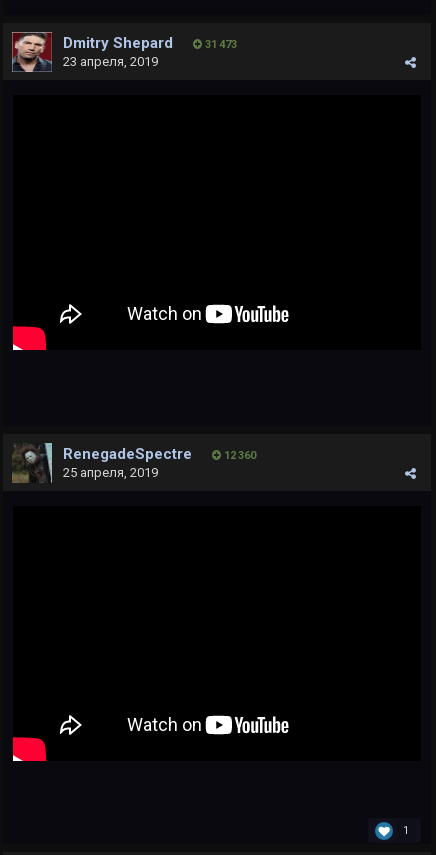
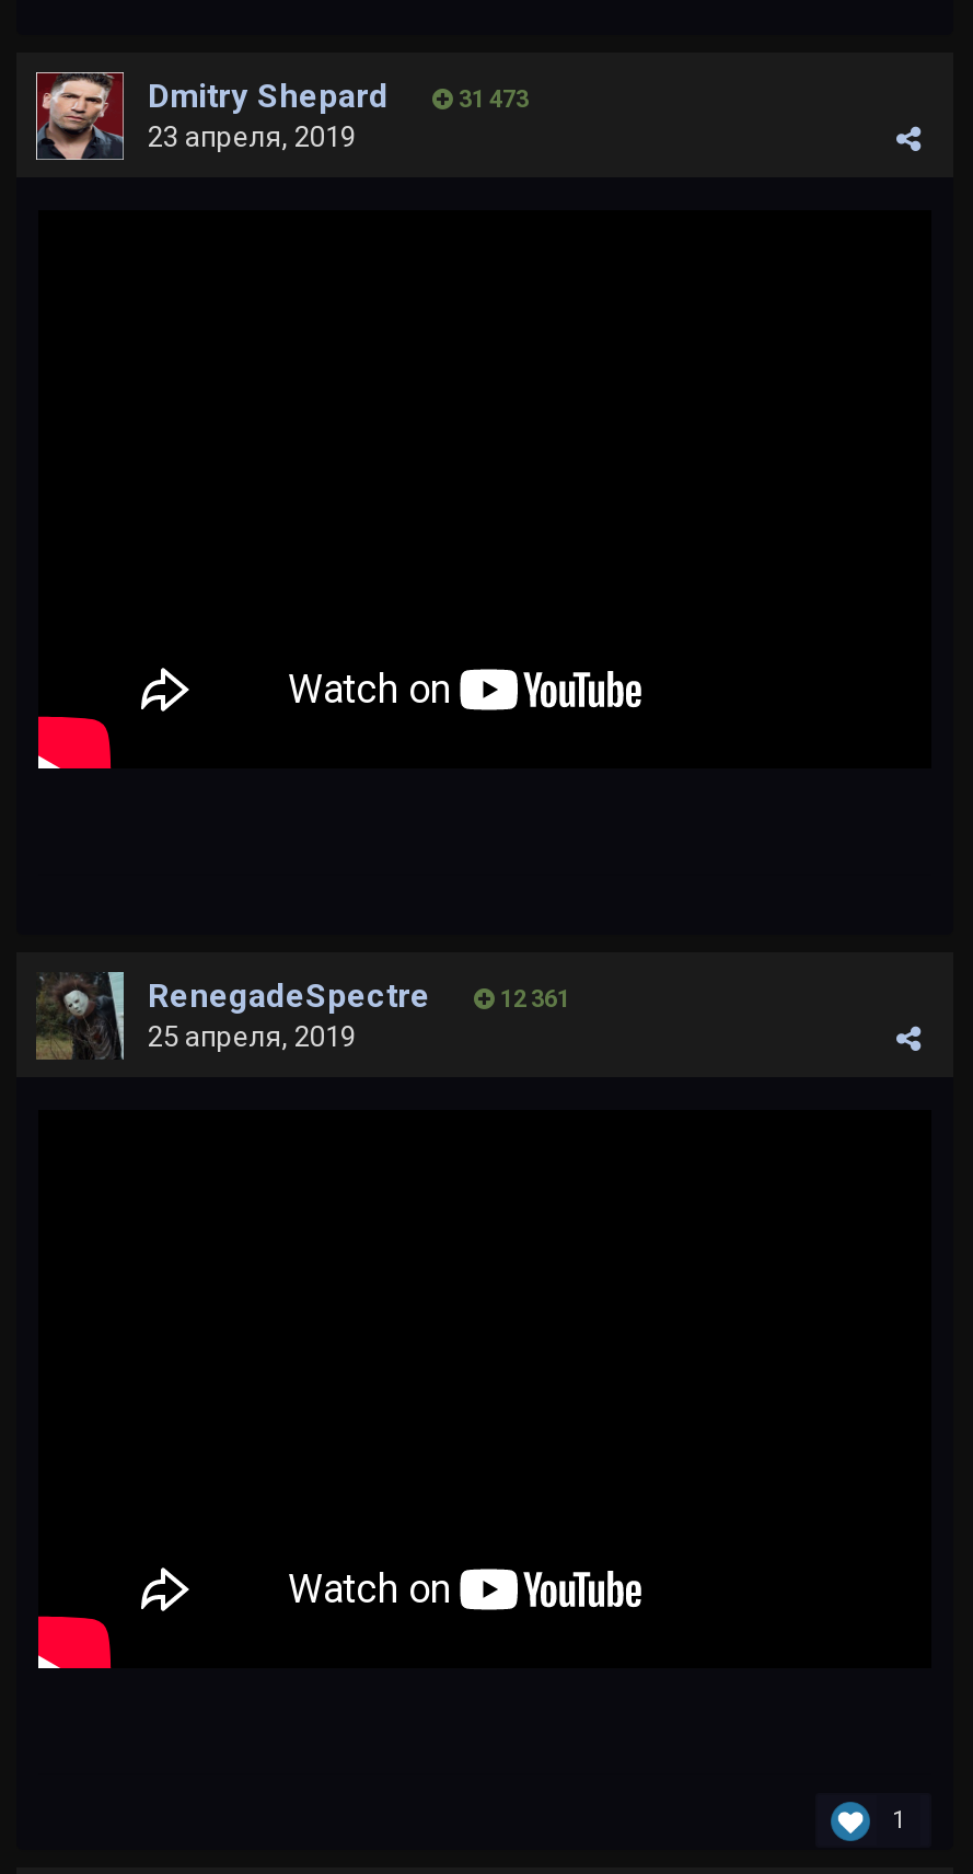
- 12 360
+ 12 361
